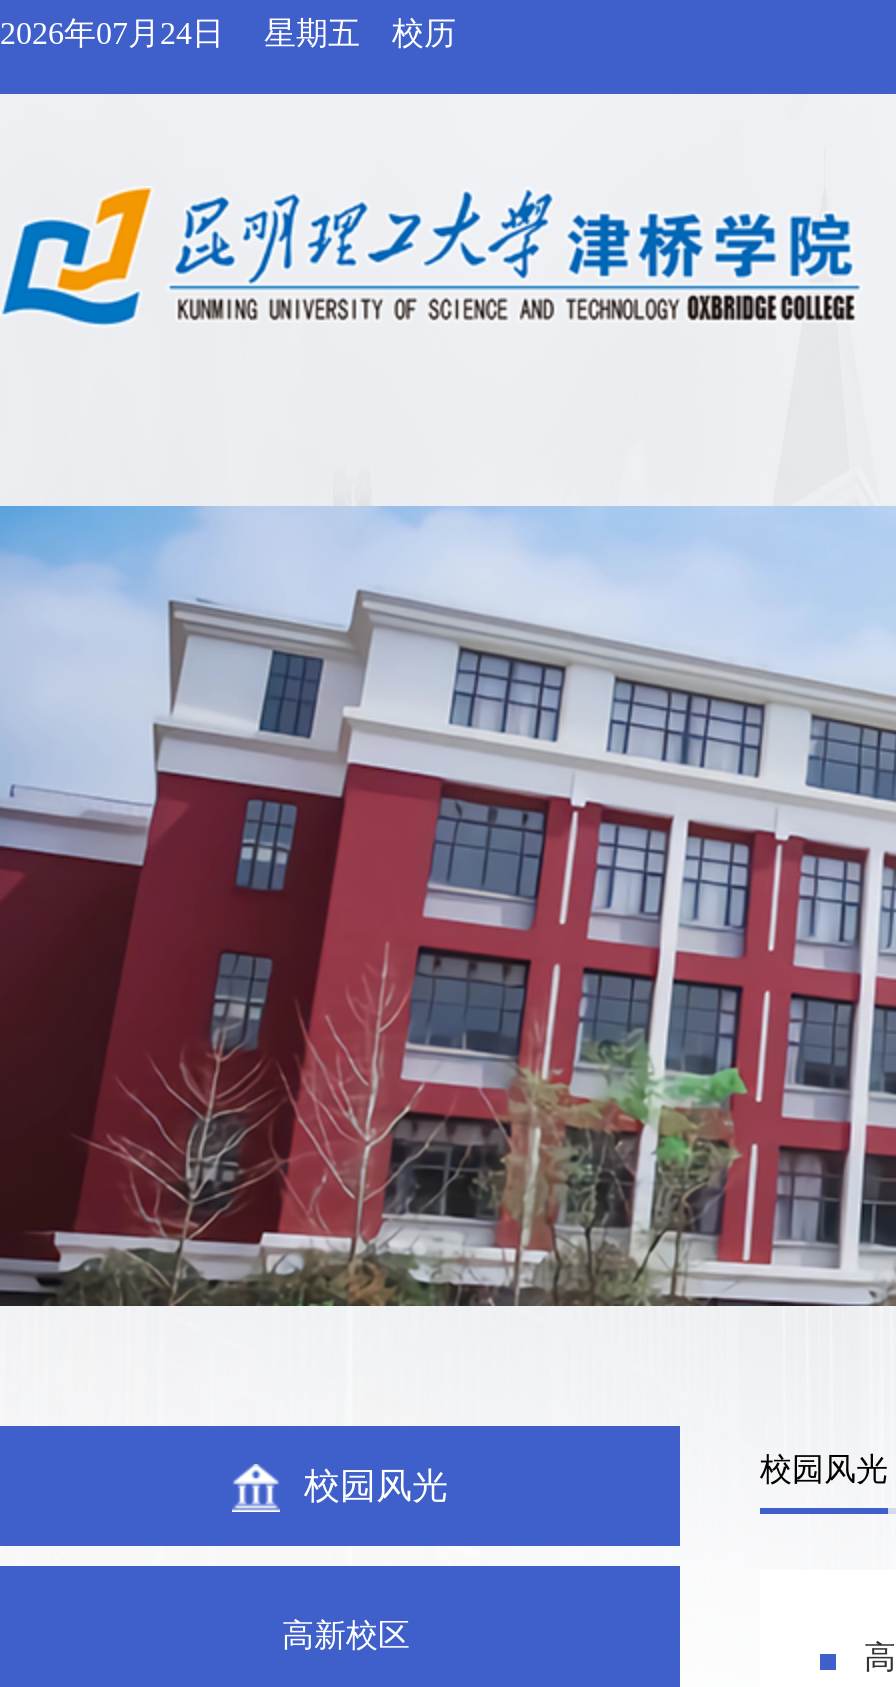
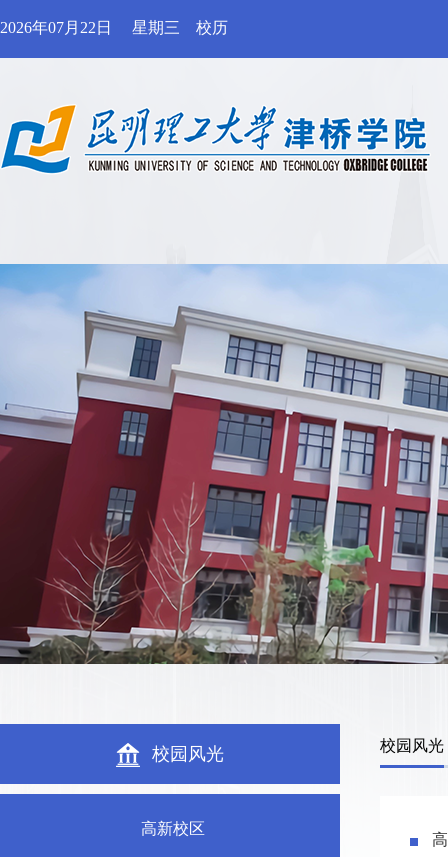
- 2026年07月24日
+ 2026年07月22日

- 星期五
+ 星期三
